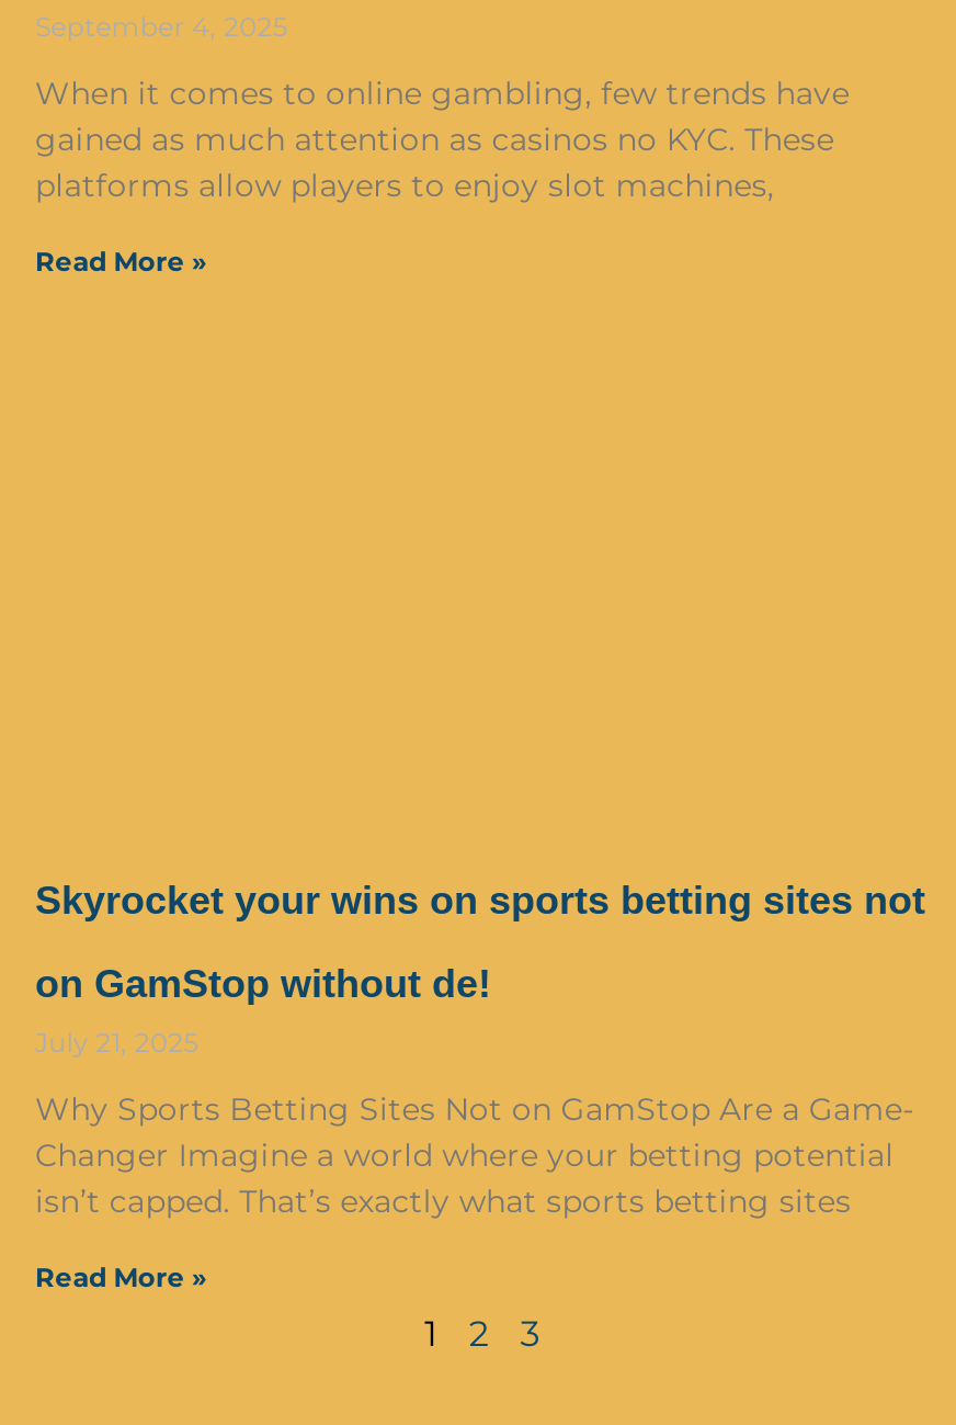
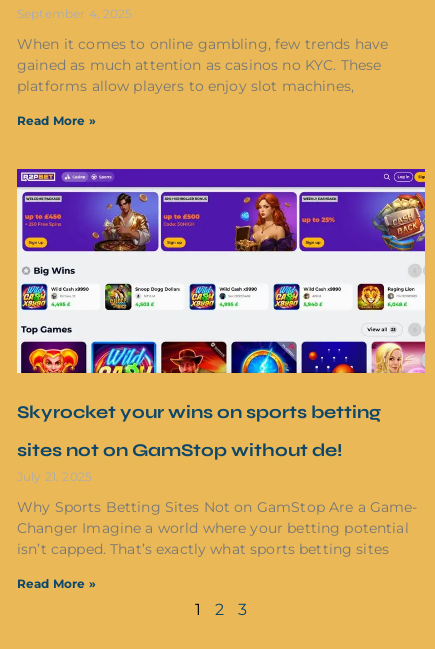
+ [image]
